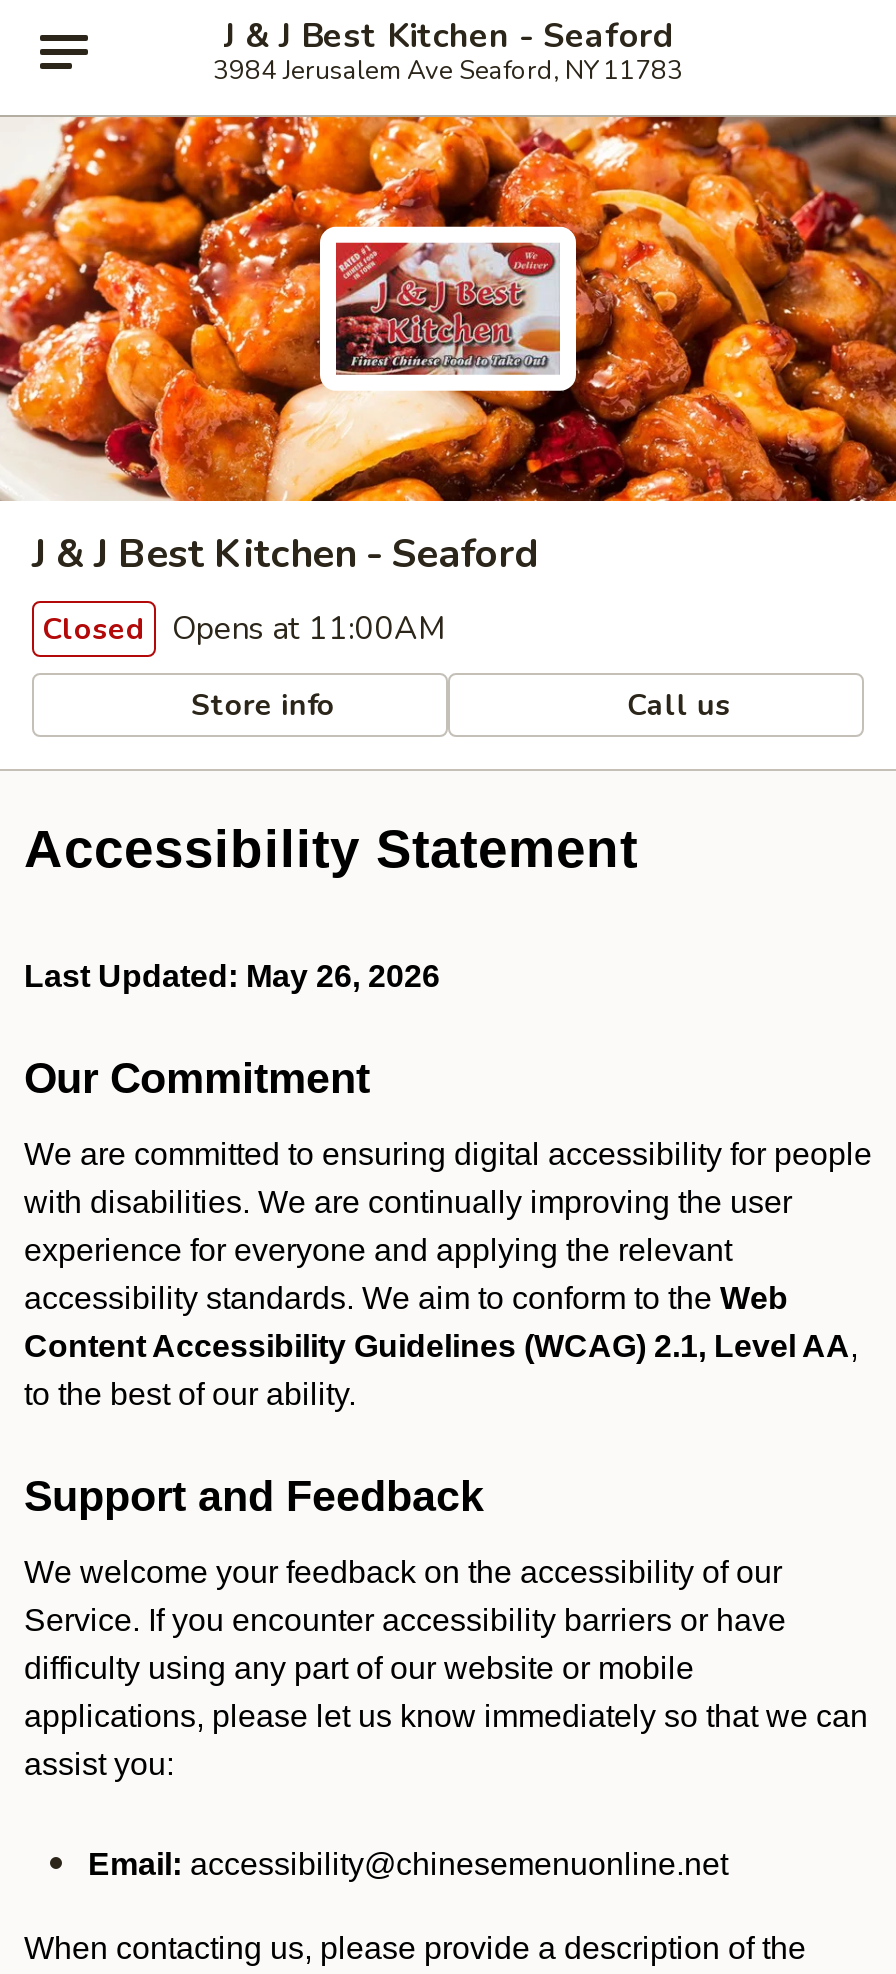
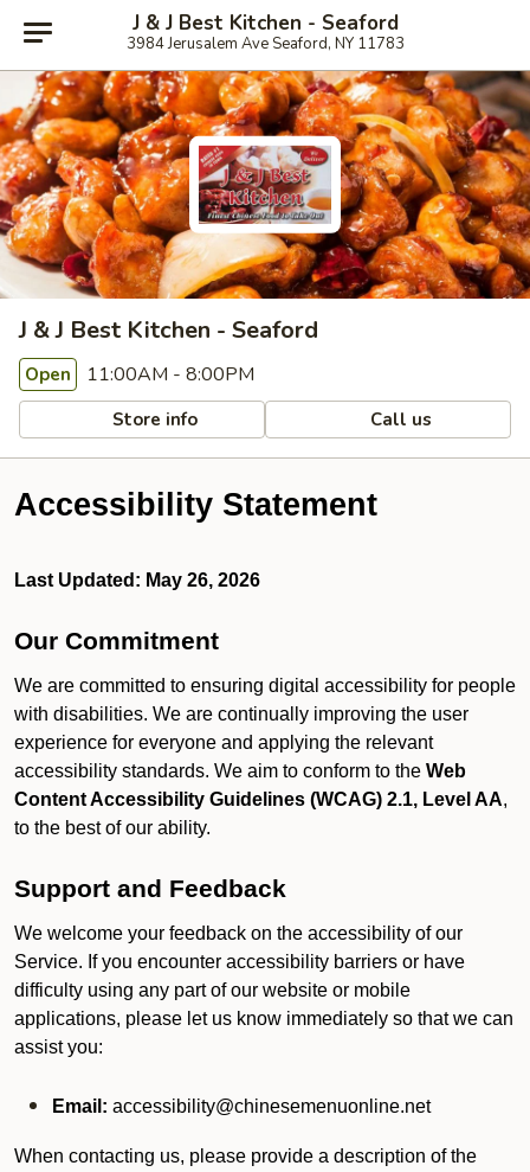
- Closed Opens at 11:00AM
+ Open 11:00AM - 8:00PM
